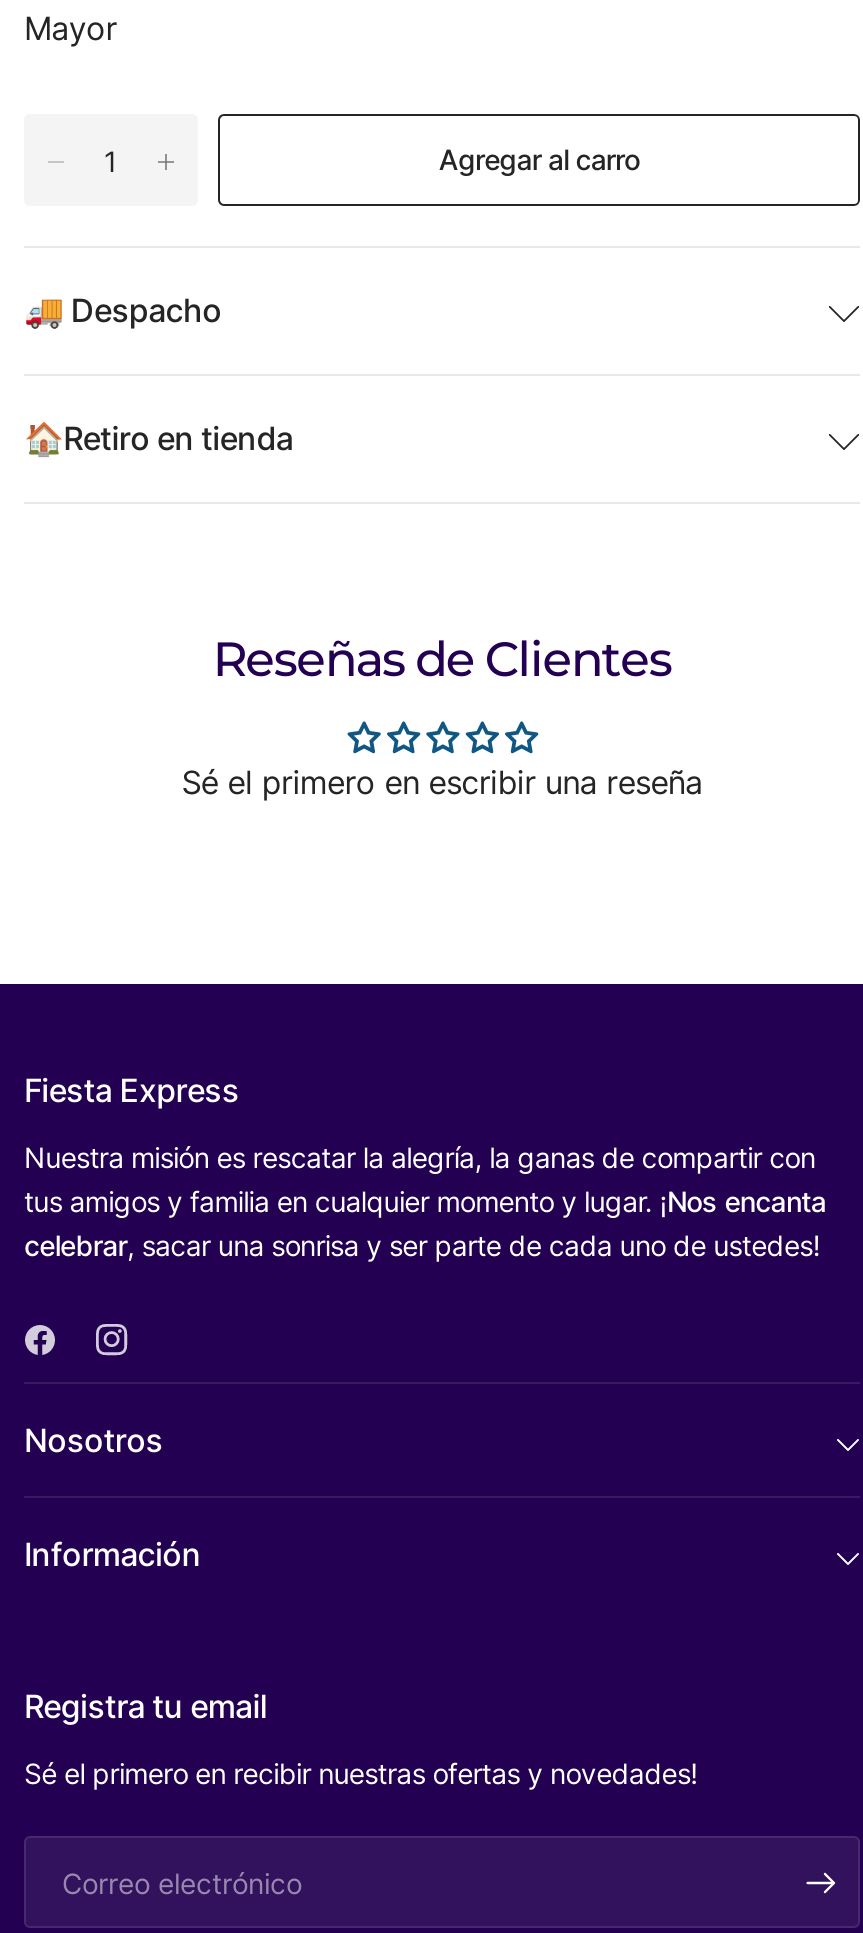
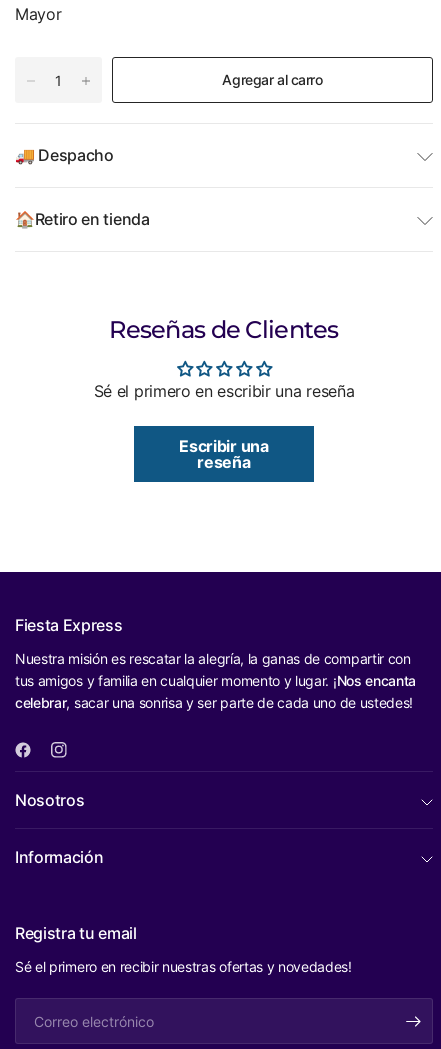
+ Escribir una
+ reseña
